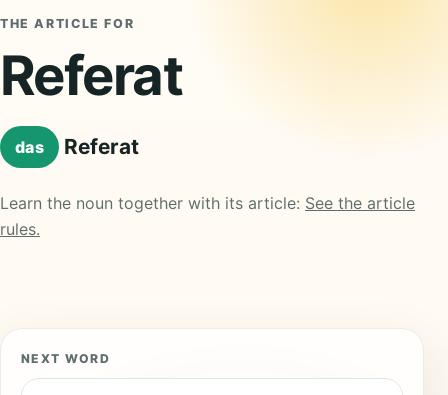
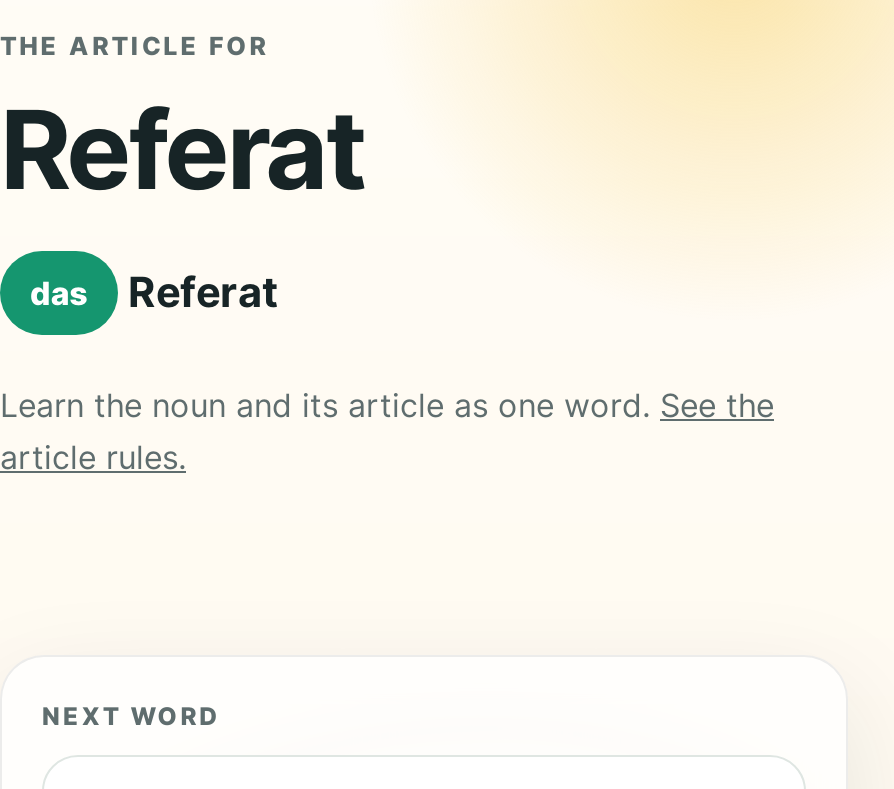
- Learn the noun together with its article: See the article
- rules.
+ Learn the noun and its article as one word. See the
+ article rules.
